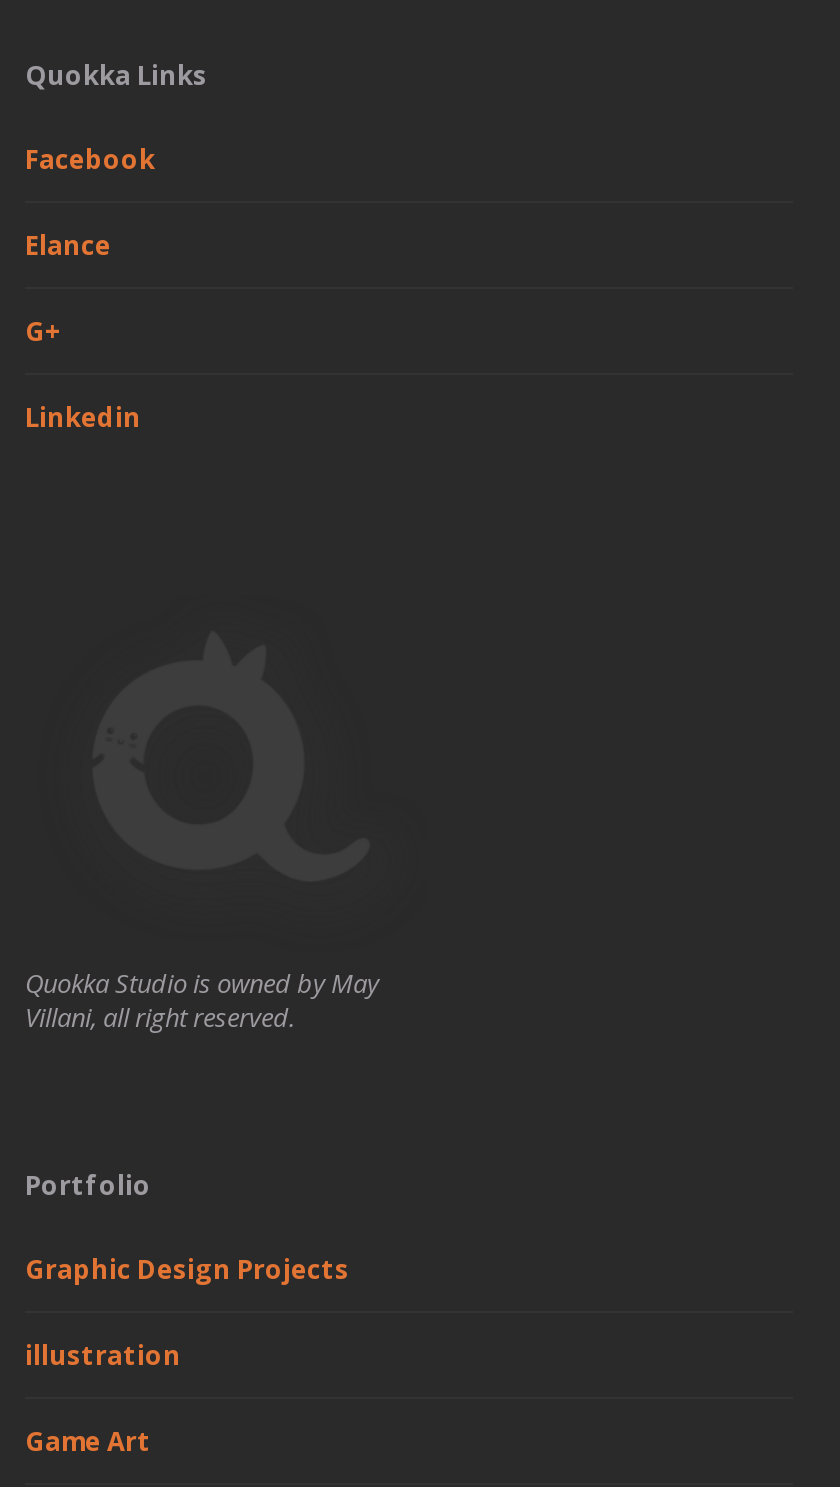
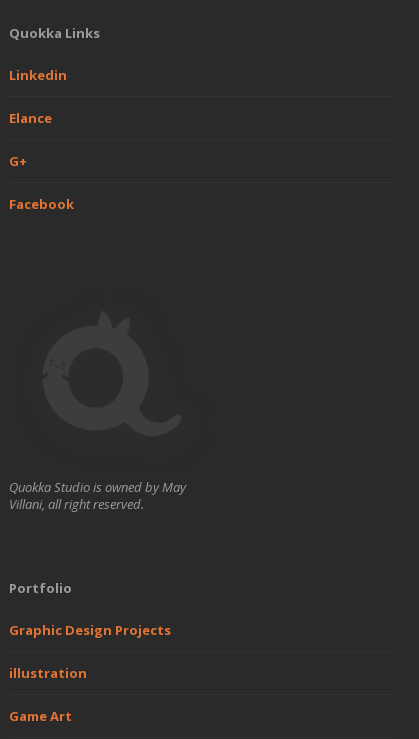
moved down: Facebook

moved up: Linkedin
